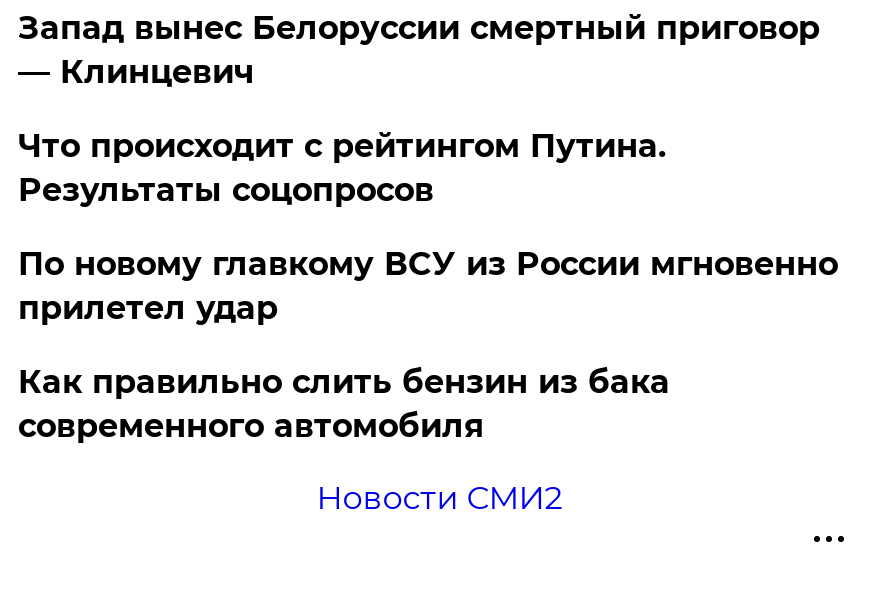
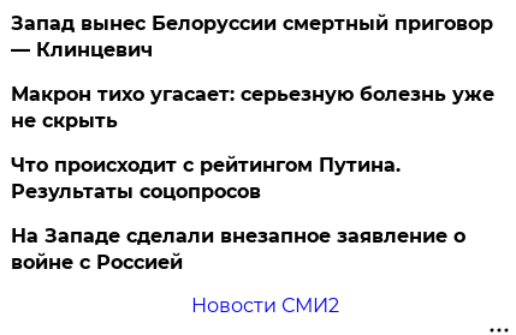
+ Макрон тихо угасает: серьезную болезнь уже
+ не скрыть

moved down: Что происходит с рейтингом Путина. | Результаты соцопросов

- По новому главкому ВСУ из России мгновенно
- прилетел удар
- Как правильно слить бензин из бака
- современного автомобиля
+ На Западе сделали внезапное заявление о
+ войне с Россией
